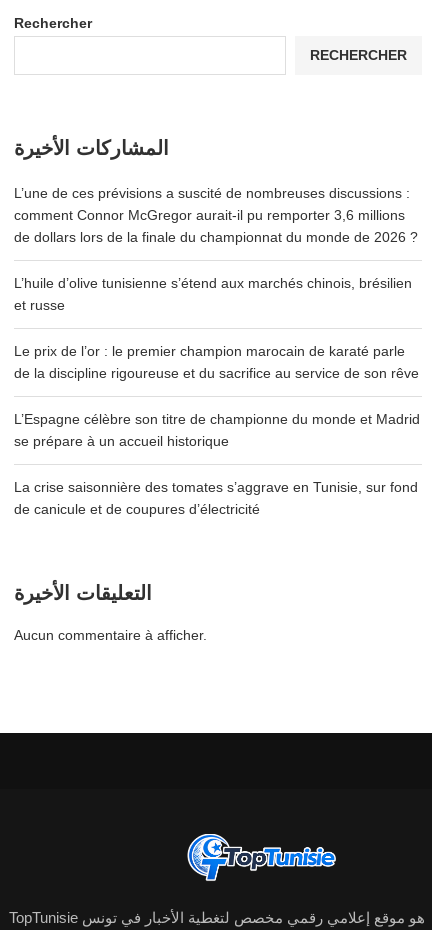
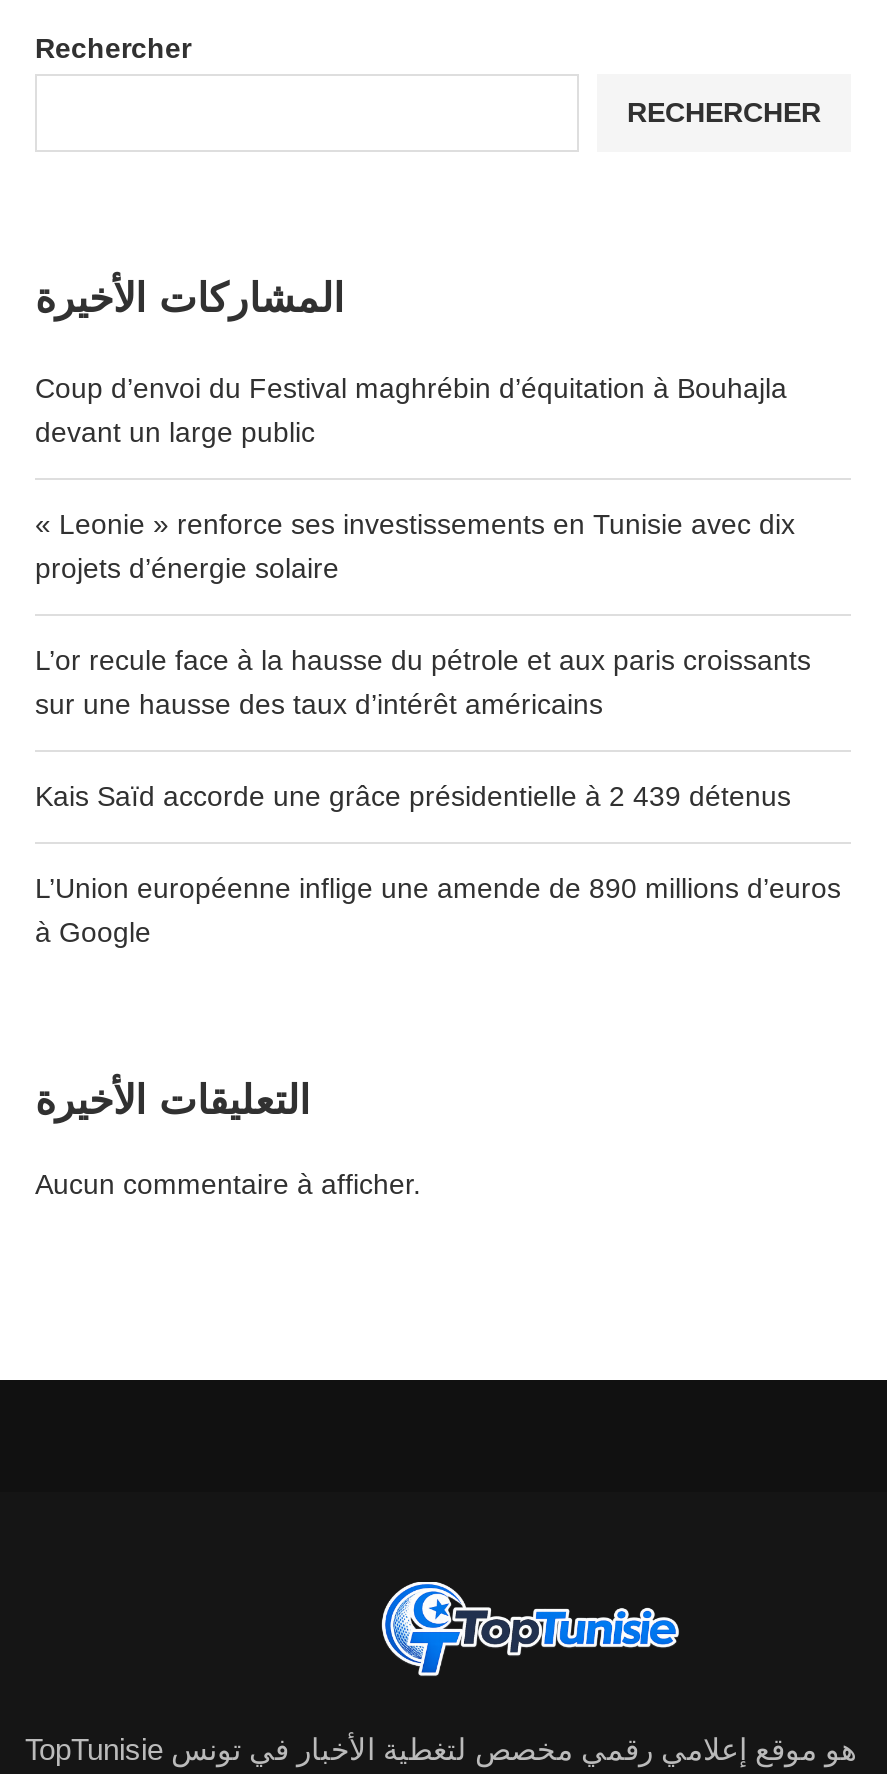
- L’une de ces prévisions a suscité de nombreuses discussions :
- comment Connor McGregor aurait-il pu remporter 3,6 millions
- de dollars lors de la finale du championnat du monde de 2026 ?
+ Coup d’envoi du Festival maghrébin d’équitation à Bouhajla
+ devant un large public

- L’huile d’olive tunisienne s’étend aux marchés chinois, brésilien
- et russe
+ « Leonie » renforce ses investissements en Tunisie avec dix
+ projets d’énergie solaire

- Le prix de l’or : le premier champion marocain de karaté parle
- de la discipline rigoureuse et du sacrifice au service de son rêve
+ L’or recule face à la hausse du pétrole et aux paris croissants
+ sur une hausse des taux d’intérêt américains

- L’Espagne célèbre son titre de championne du monde et Madrid
- se prépare à un accueil historique
+ Kais Saïd accorde une grâce présidentielle à 2 439 détenus

- La crise saisonnière des tomates s’aggrave en Tunisie, sur fond
- de canicule et de coupures d’électricité
+ L’Union européenne inflige une amende de 890 millions d’euros
+ à Google
